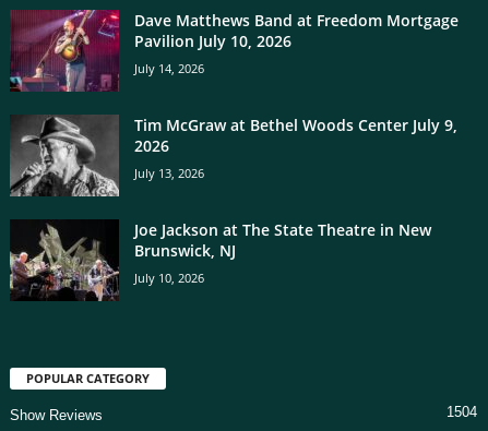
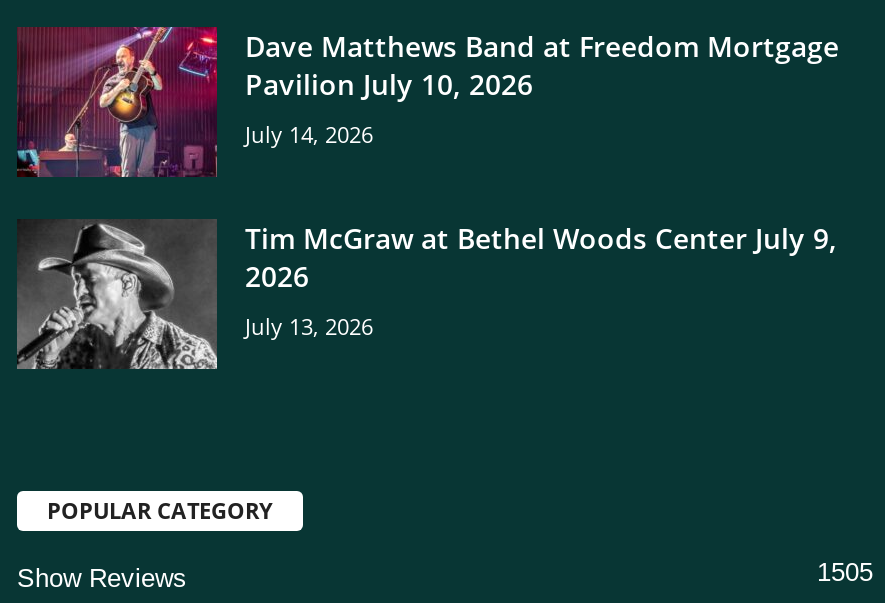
- [image]
- Joe Jackson at The State Theatre in New
- Brunswick, NJ
- July 10, 2026

- 1504
+ 1505
